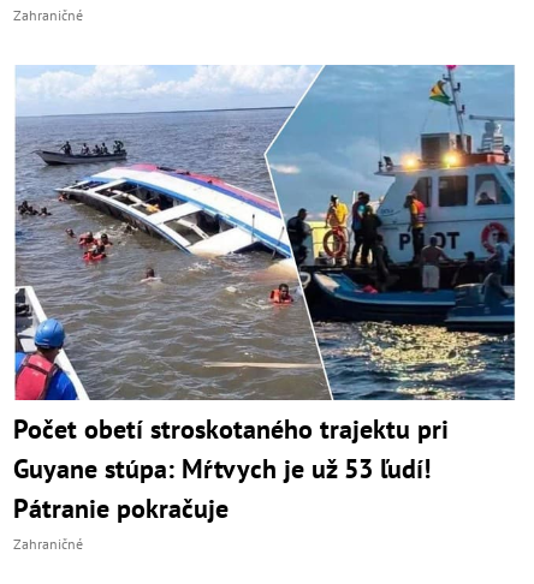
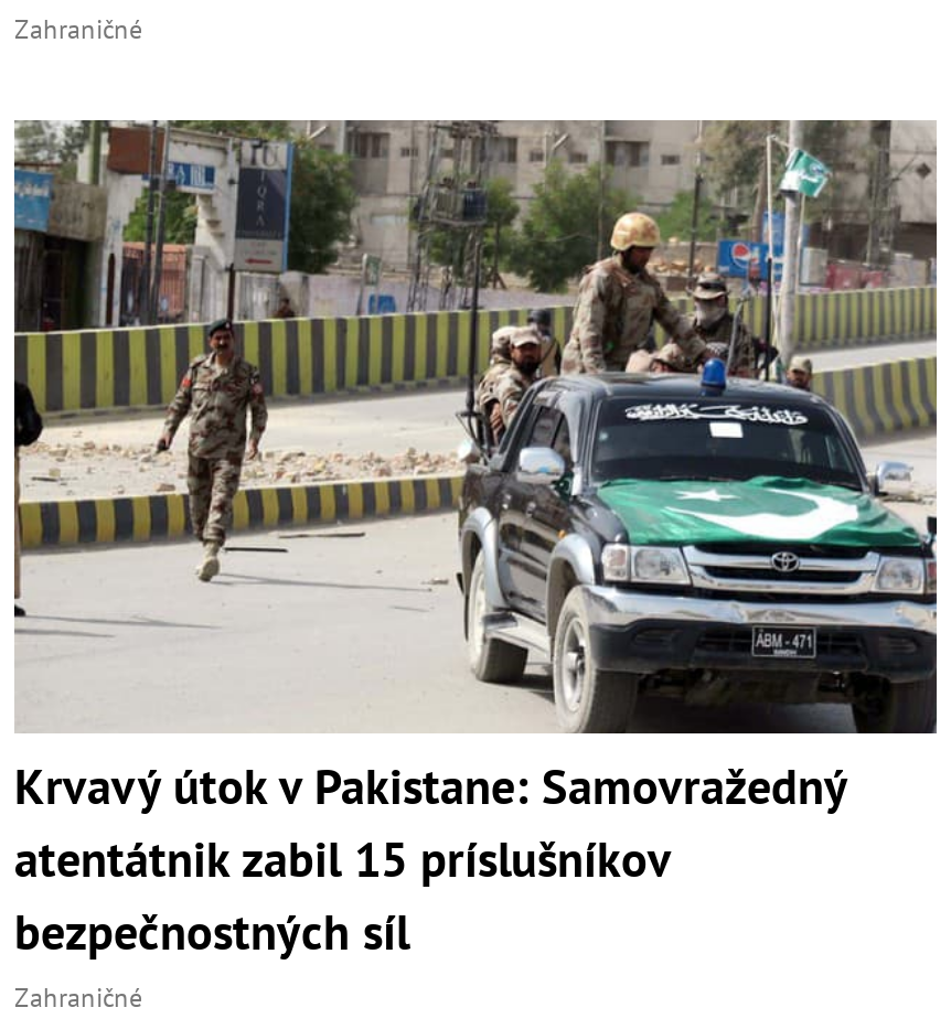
- [image]
- Počet obetí stroskotaného trajektu pri
- Guyane stúpa: Mŕtvych je už 53 ľudí!
- Pátranie pokračuje
+ [image]
+ Krvavý útok v Pakistane: Samovražedný
+ atentátnik zabil 15 príslušníkov
+ bezpečnostných síl
